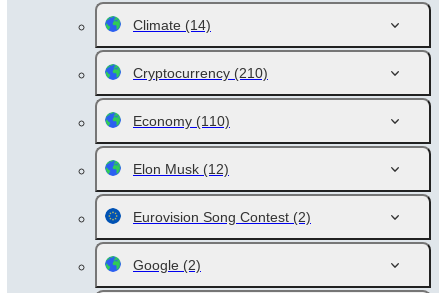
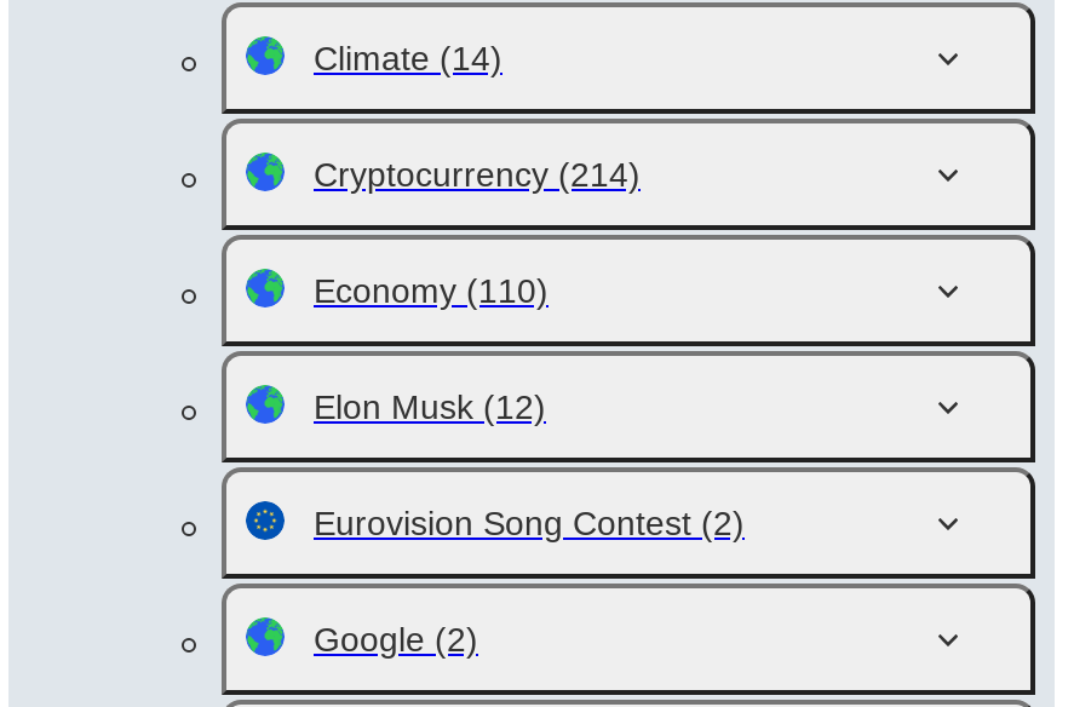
- Cryptocurrency (210)
+ Cryptocurrency (214)
